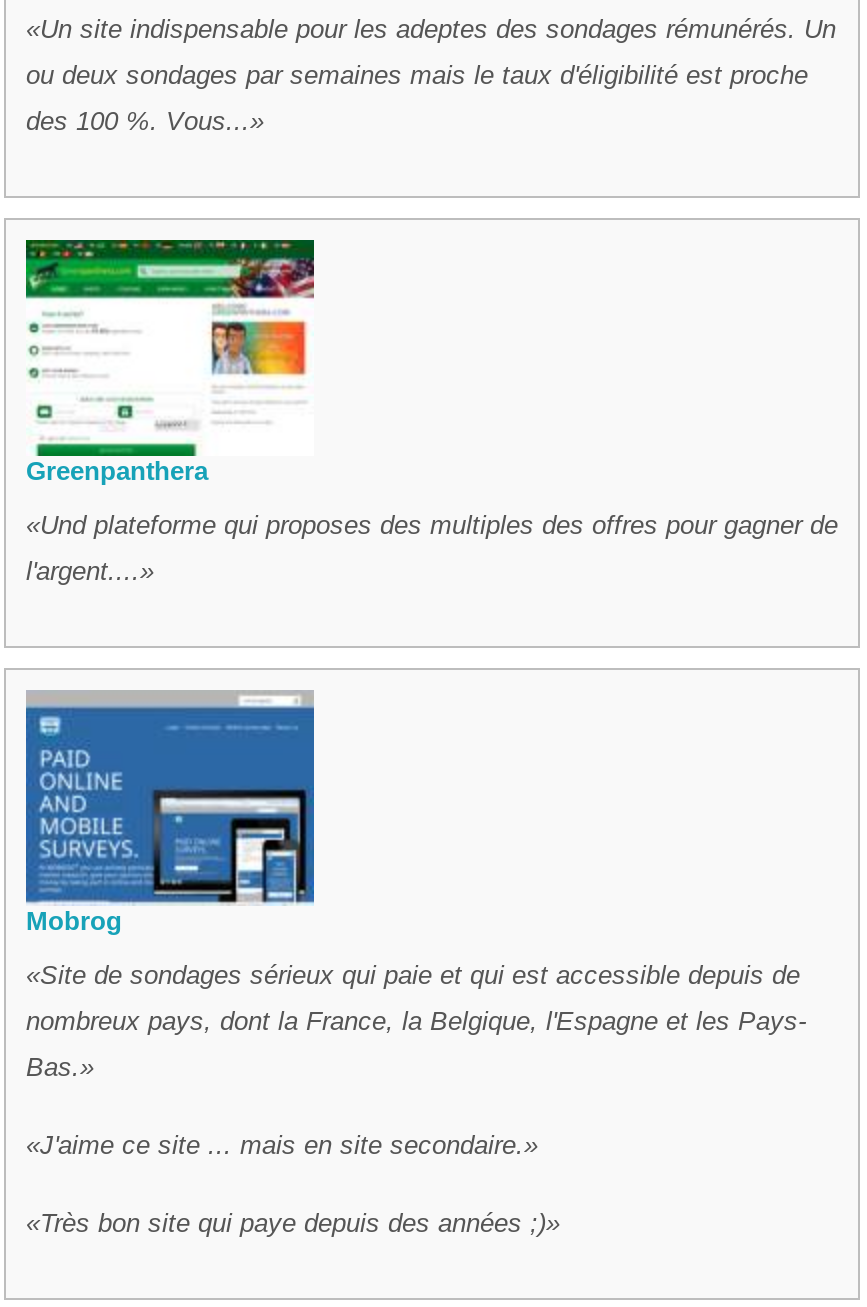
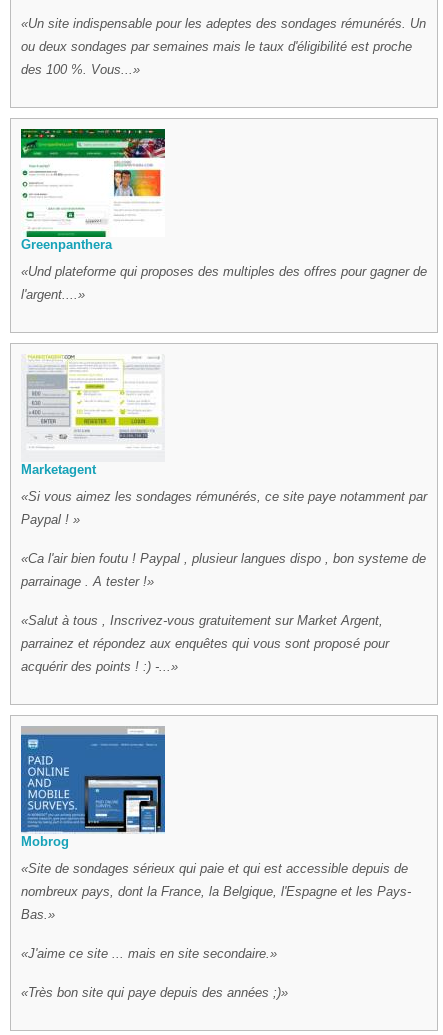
+ [image]
+ Marketagent
+ Si vous aimez les sondages rémunérés, ce site paye notamment par
+ Paypal !
+ Ca l'air bien foutu ! Paypal , plusieur langues dispo , bon systeme de
+ parrainage . A tester !
+ Salut à tous , Inscrivez-vous gratuitement sur Market Argent,
+ parrainez et répondez aux enquêtes qui vous sont proposé pour
+ acquérir des points ! :) -...
